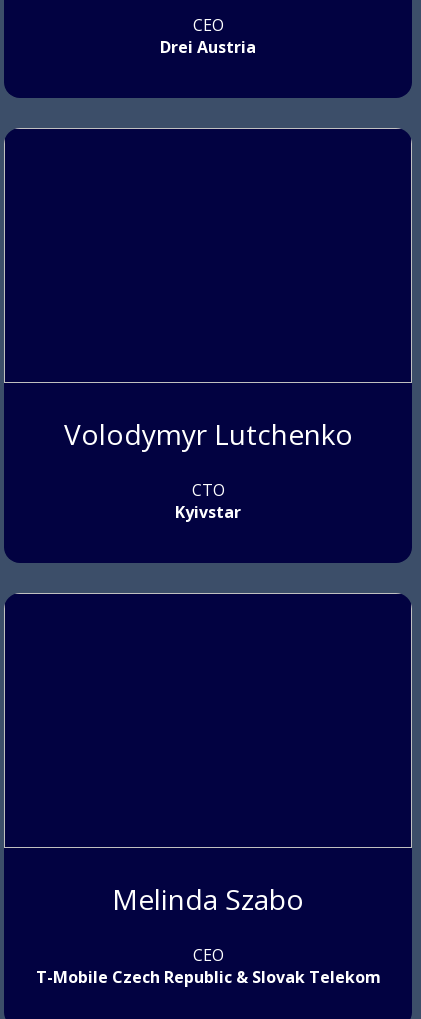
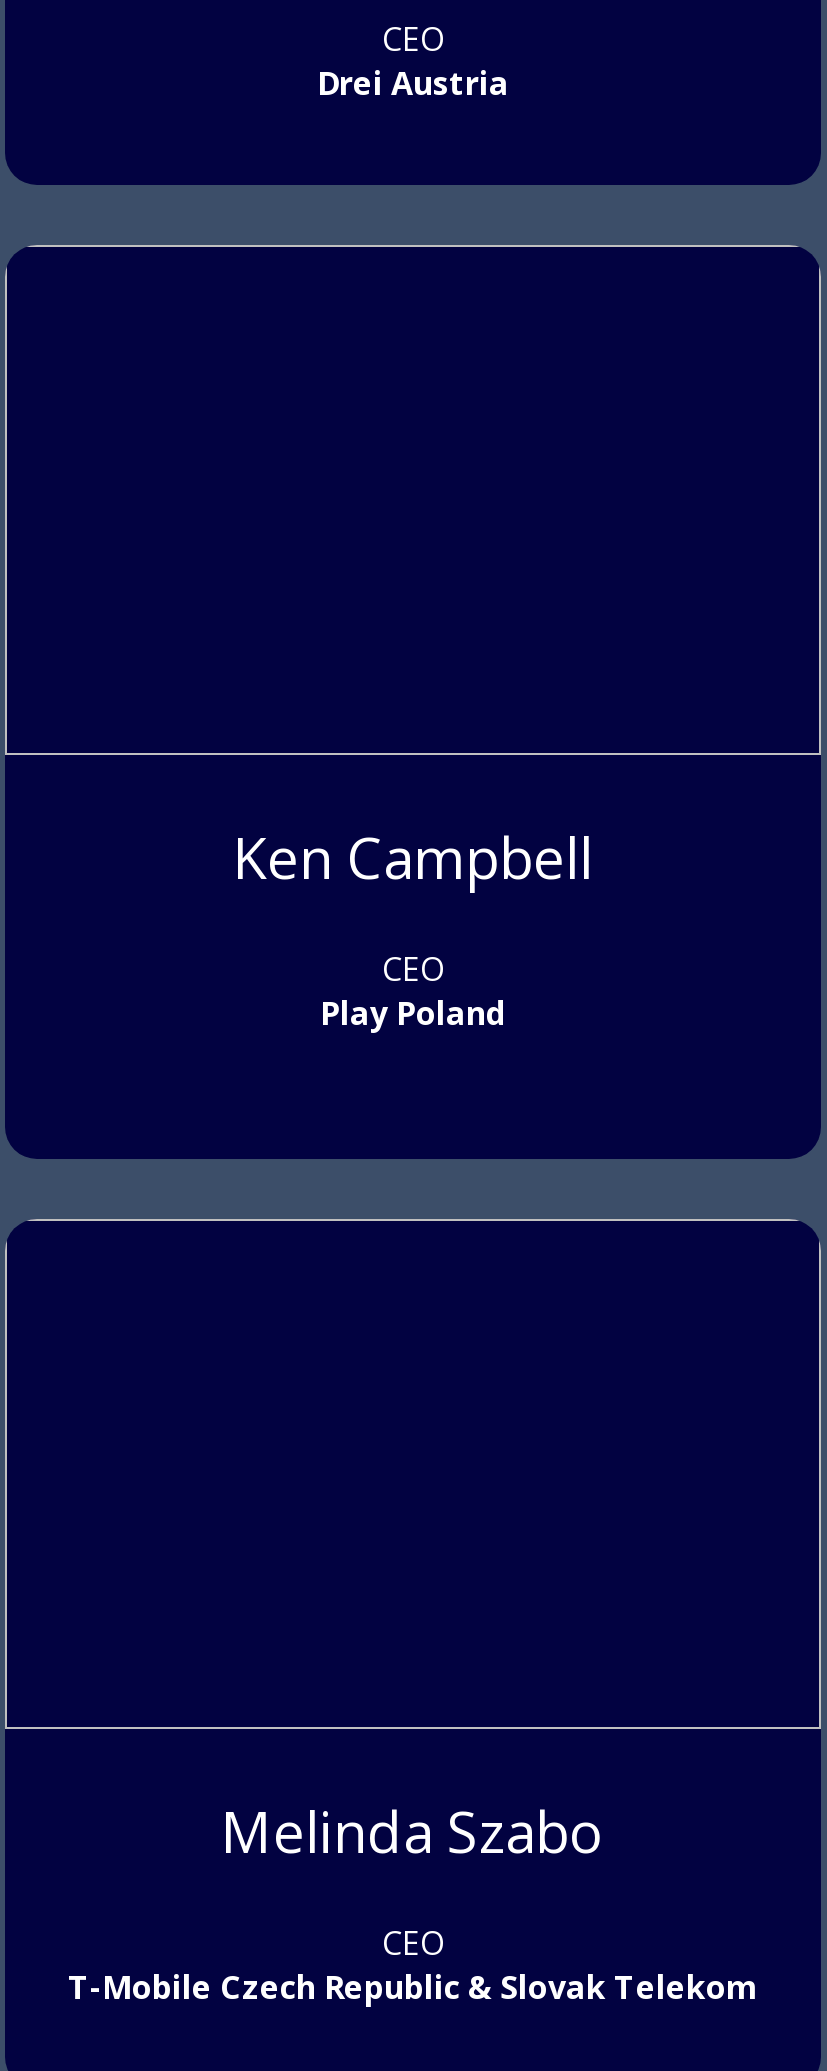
- Volodymyr Lutchenko
+ Ken Campbell

- CTO
- Kyivstar
+ CEO
+ Play Poland
